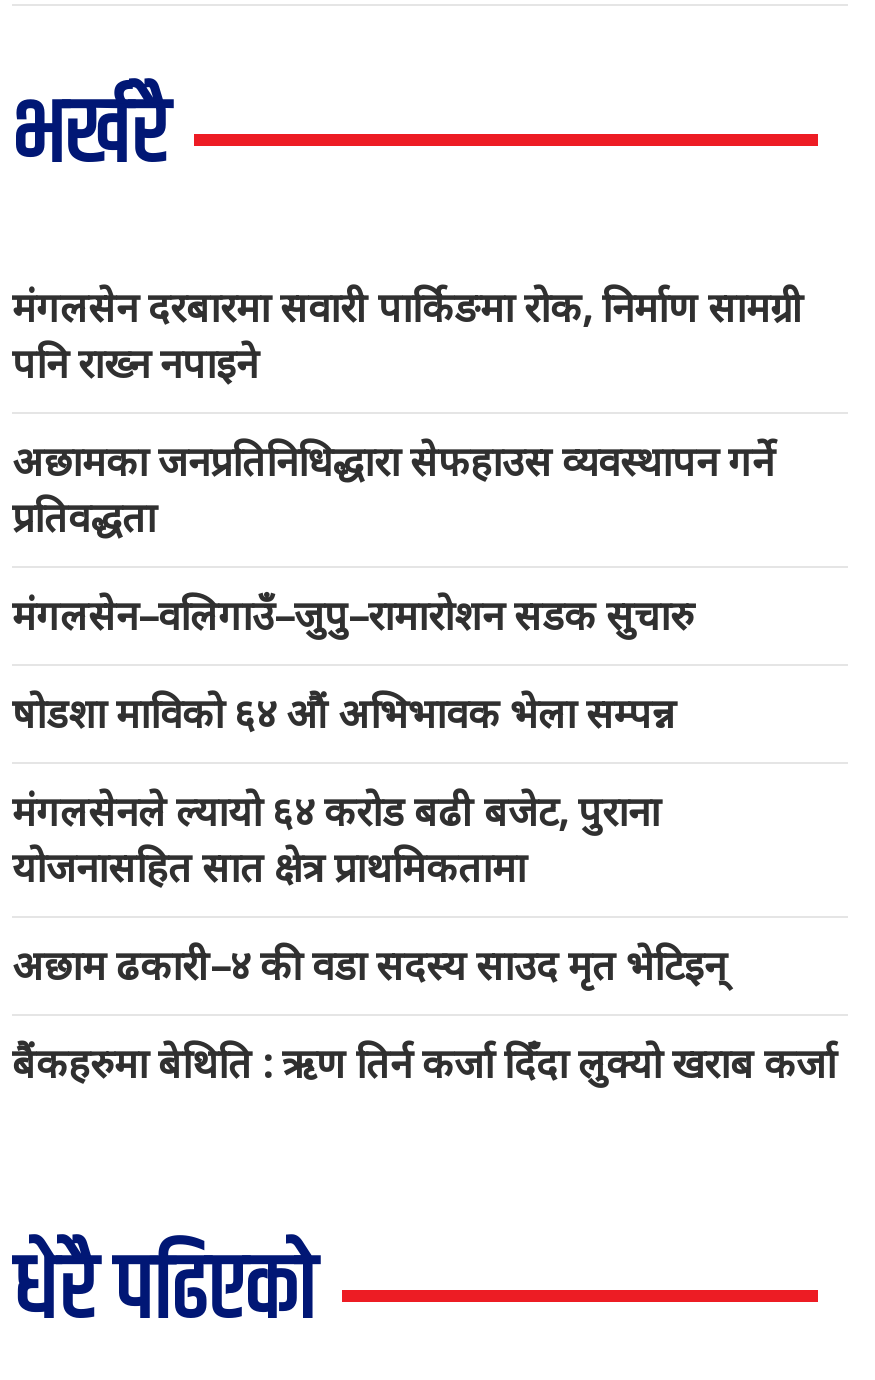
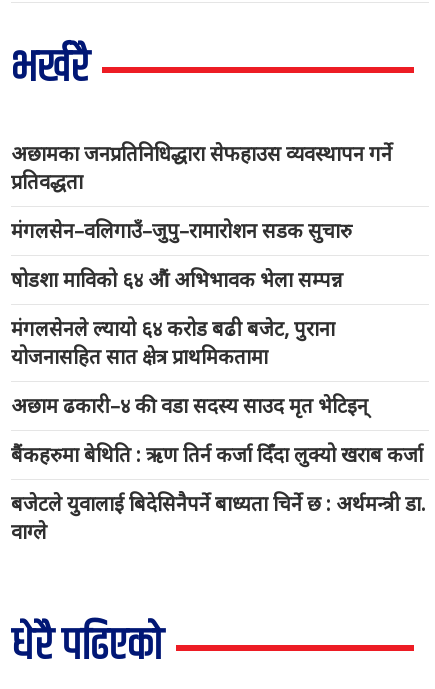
- मंगलसेन दरबारमा सवारी पार्किङमा रोक, निर्माण सामग्री
- पनि राख्न नपाइने

moved up: अछामका जनप्रतिनिधिद्धारा सेफहाउस व्यवस्थापन गर्ने | प्रतिवद्धता | मंगलसेन–वलिगाउँ–जुपु–रामारोशन सडक सुचारु | षोडशा माविको ६४ औं अभिभावक भेला सम्पन्न | मंगलसेनले ल्यायो ६४ करोड बढी बजेट, पुराना | योजनासहित सात क्षेत्र प्राथमिकतामा | अछाम ढकारी–४ की वडा सदस्य साउद मृत भेटिइन् | बैंकहरुमा बेथिति : ऋण तिर्न कर्जा दिँदा लुक्यो खराब कर्जा

+ बजेटले युवालाई बिदेसिनैपर्ने बाध्यता चिर्ने छ : अर्थमन्त्री डा.
+ वाग्ले
